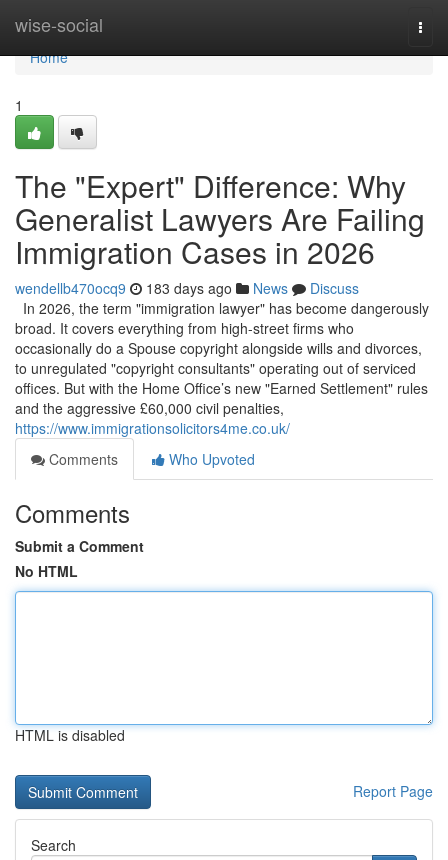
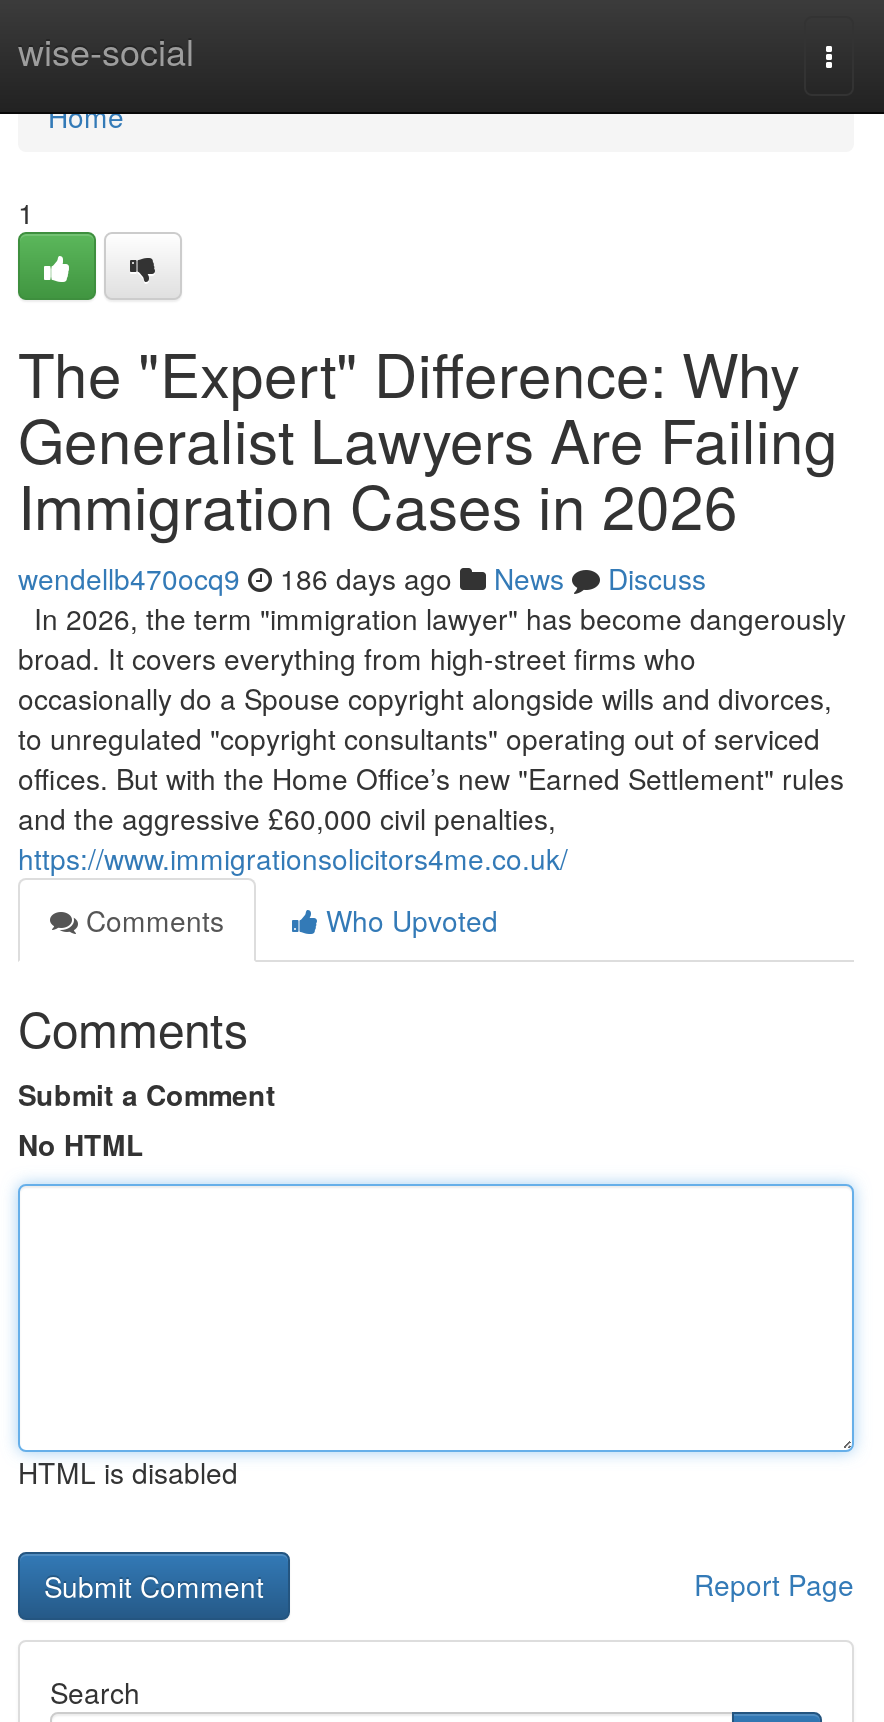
- wendellb470ocq9 183 days ago News Discuss
+ wendellb470ocq9 186 days ago News Discuss
